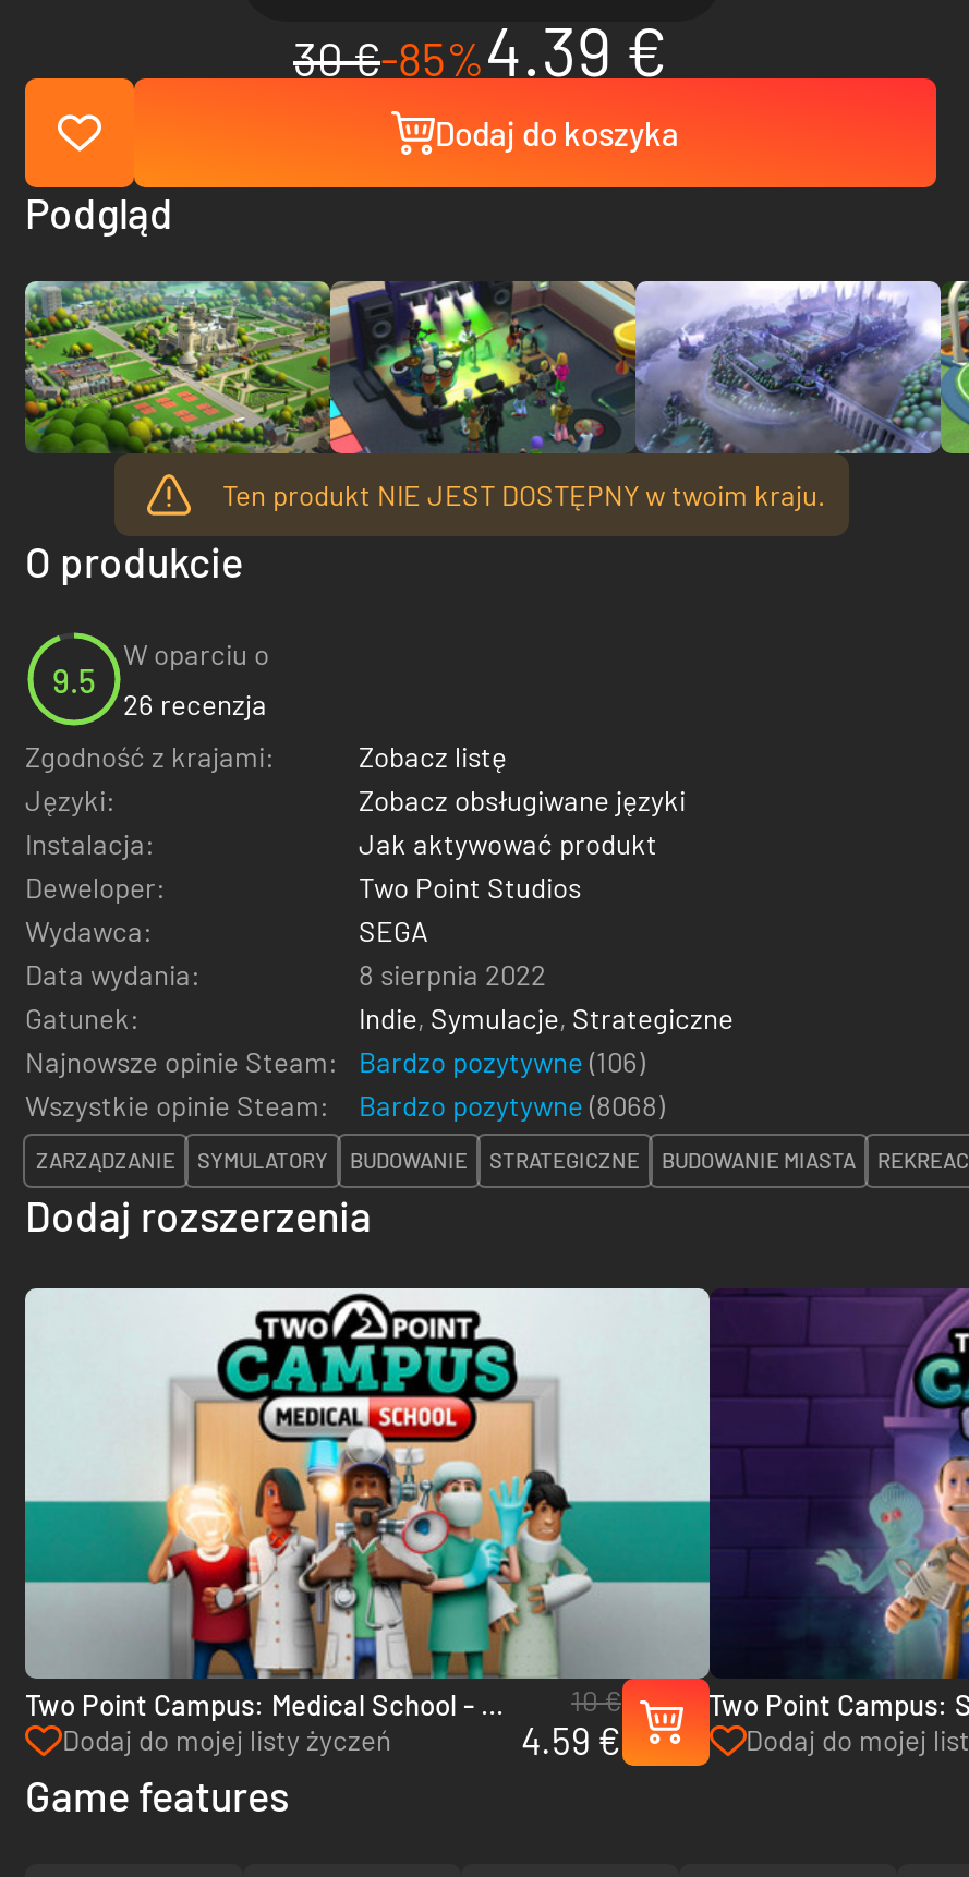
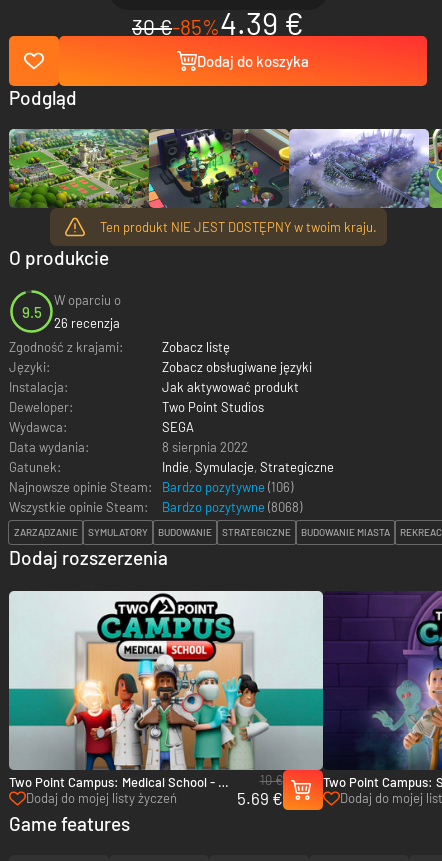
- 4.59 €
+ 5.69 €
